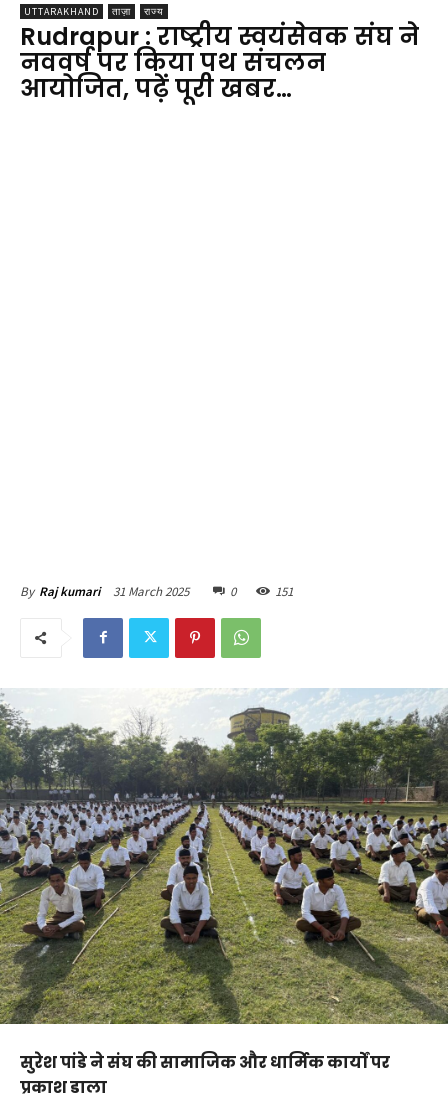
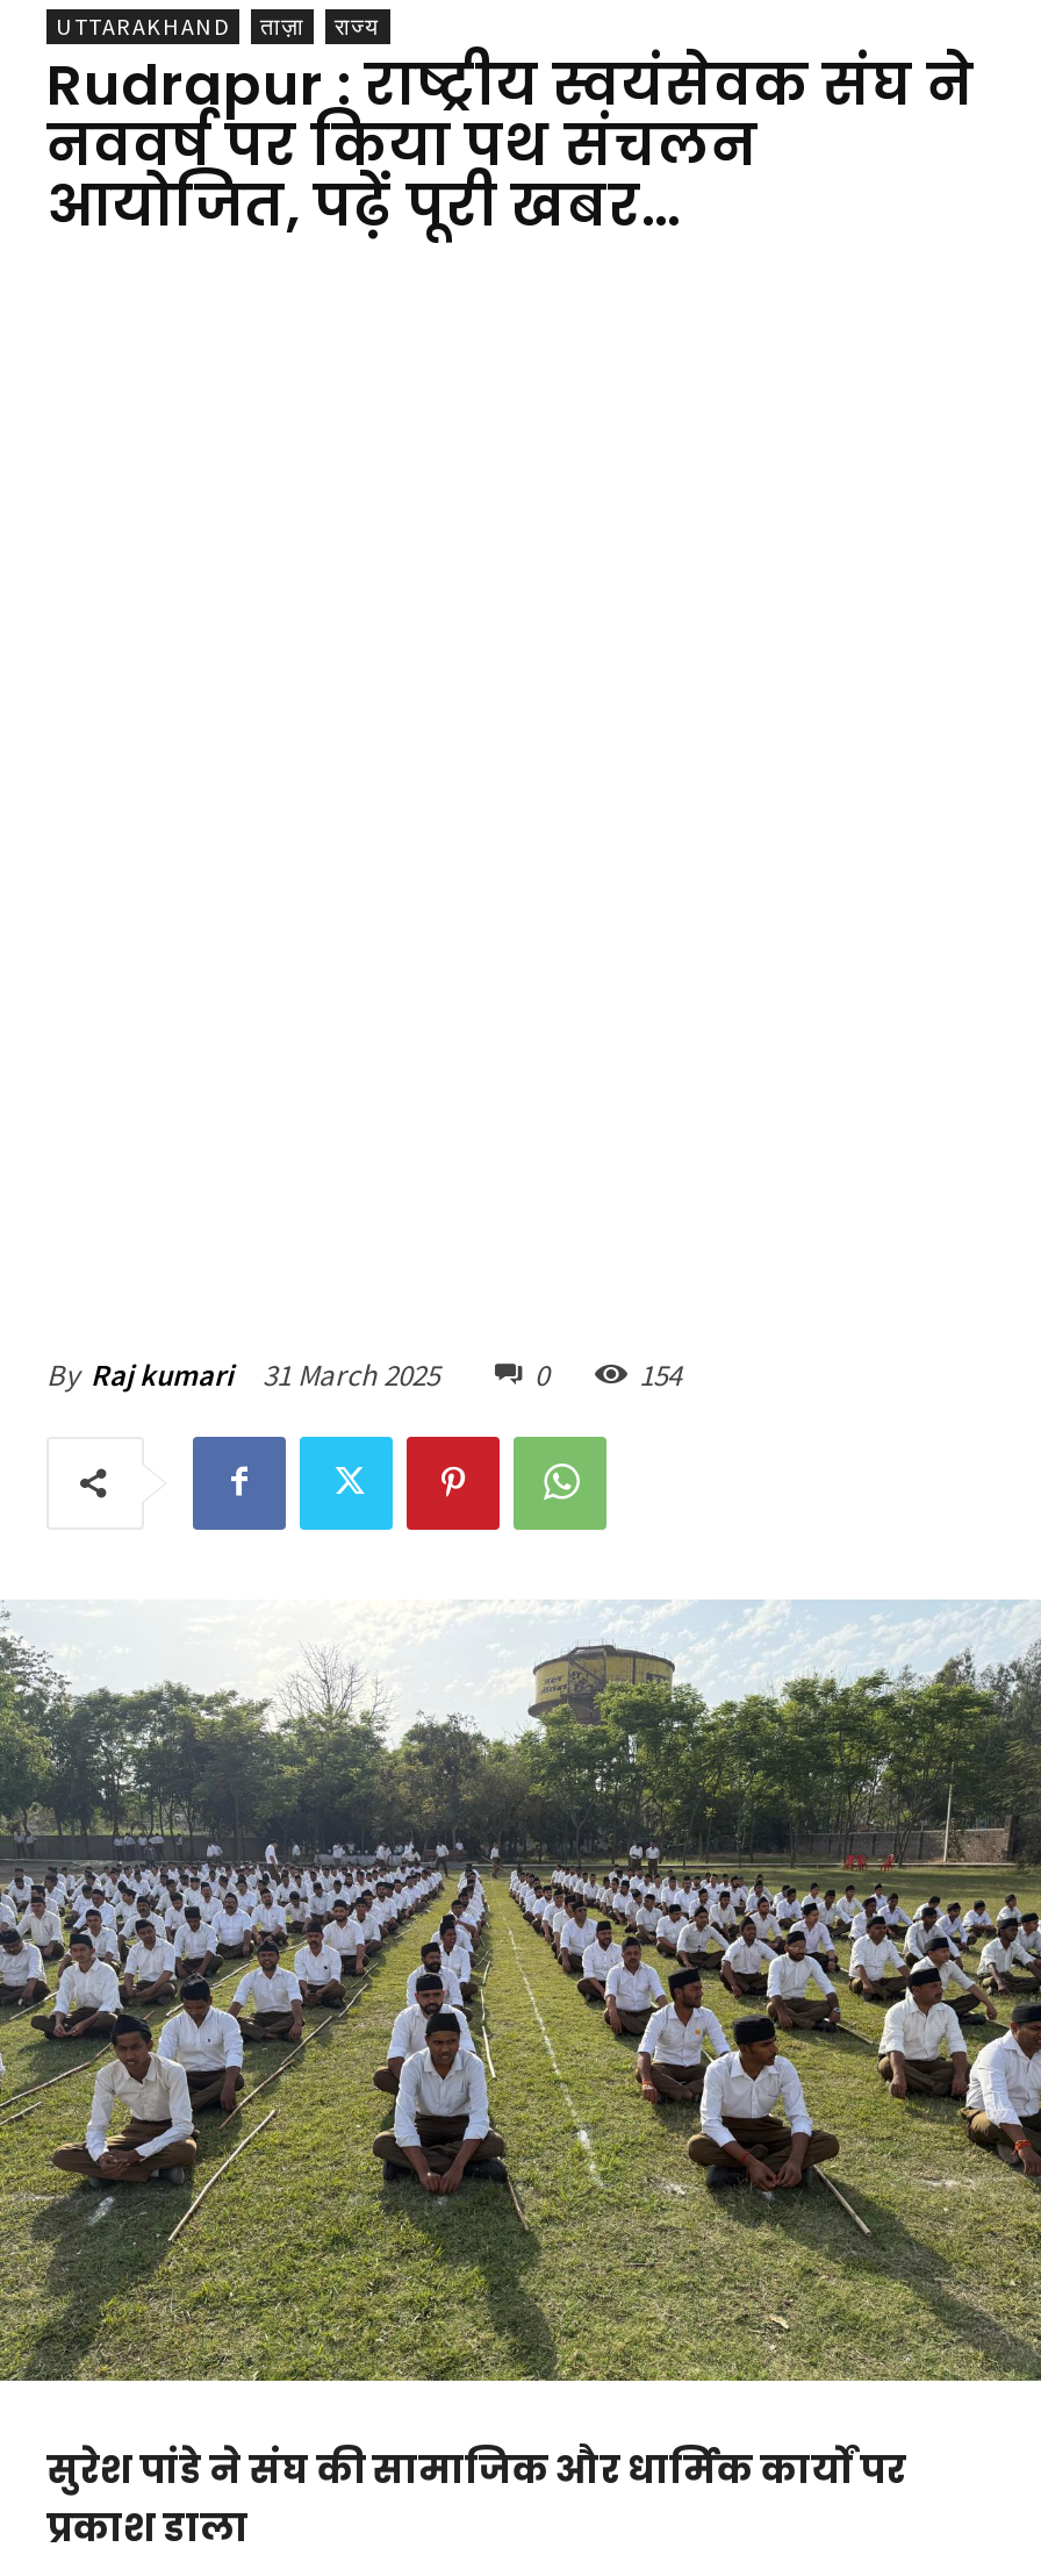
- 151
+ 154
